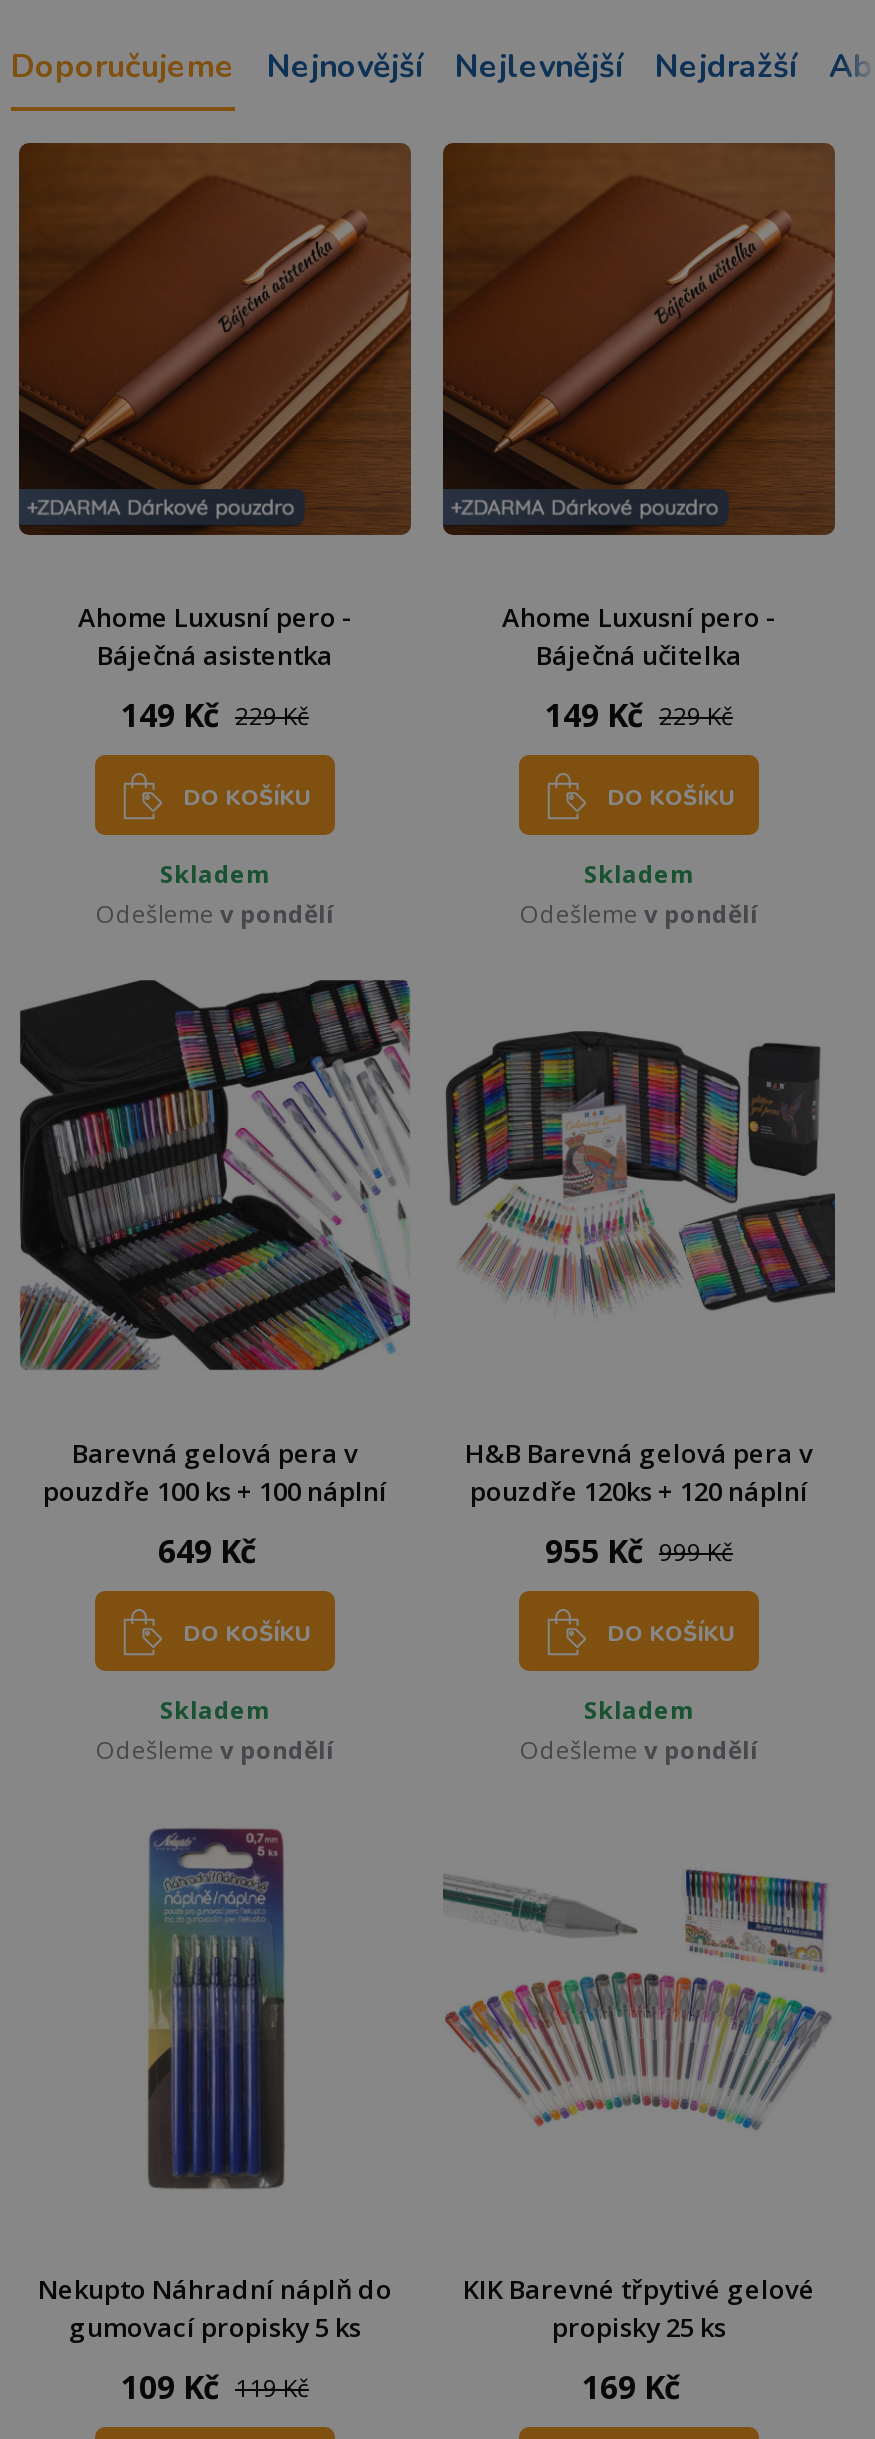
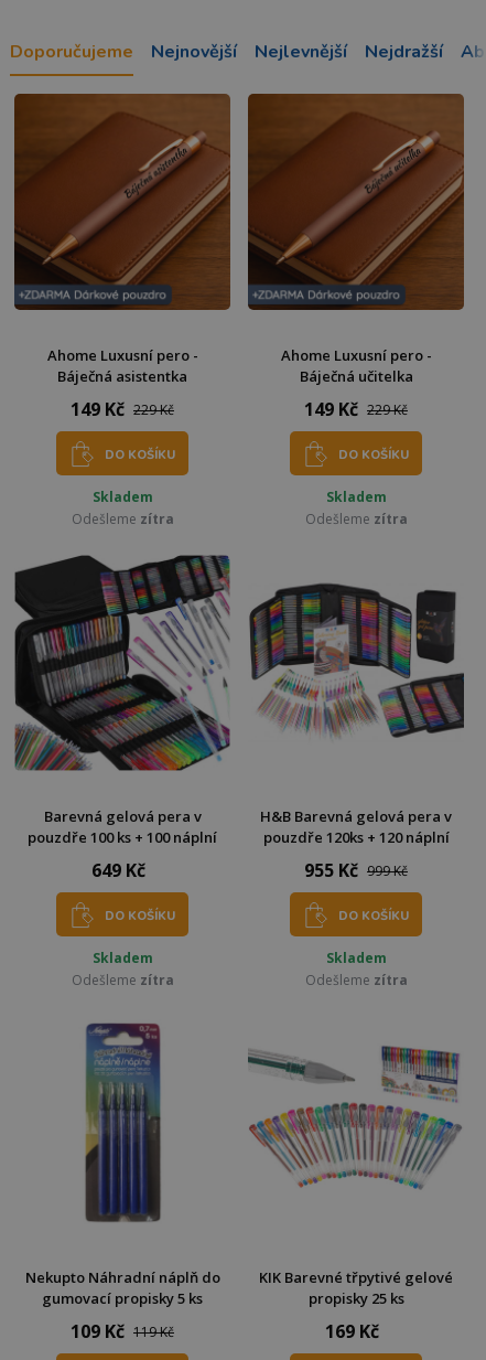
- Odešleme v pondělí
+ Odešleme zítra

- Odešleme v pondělí
+ Odešleme zítra

- Odešleme v pondělí
+ Odešleme zítra

- Odešleme v pondělí
+ Odešleme zítra
